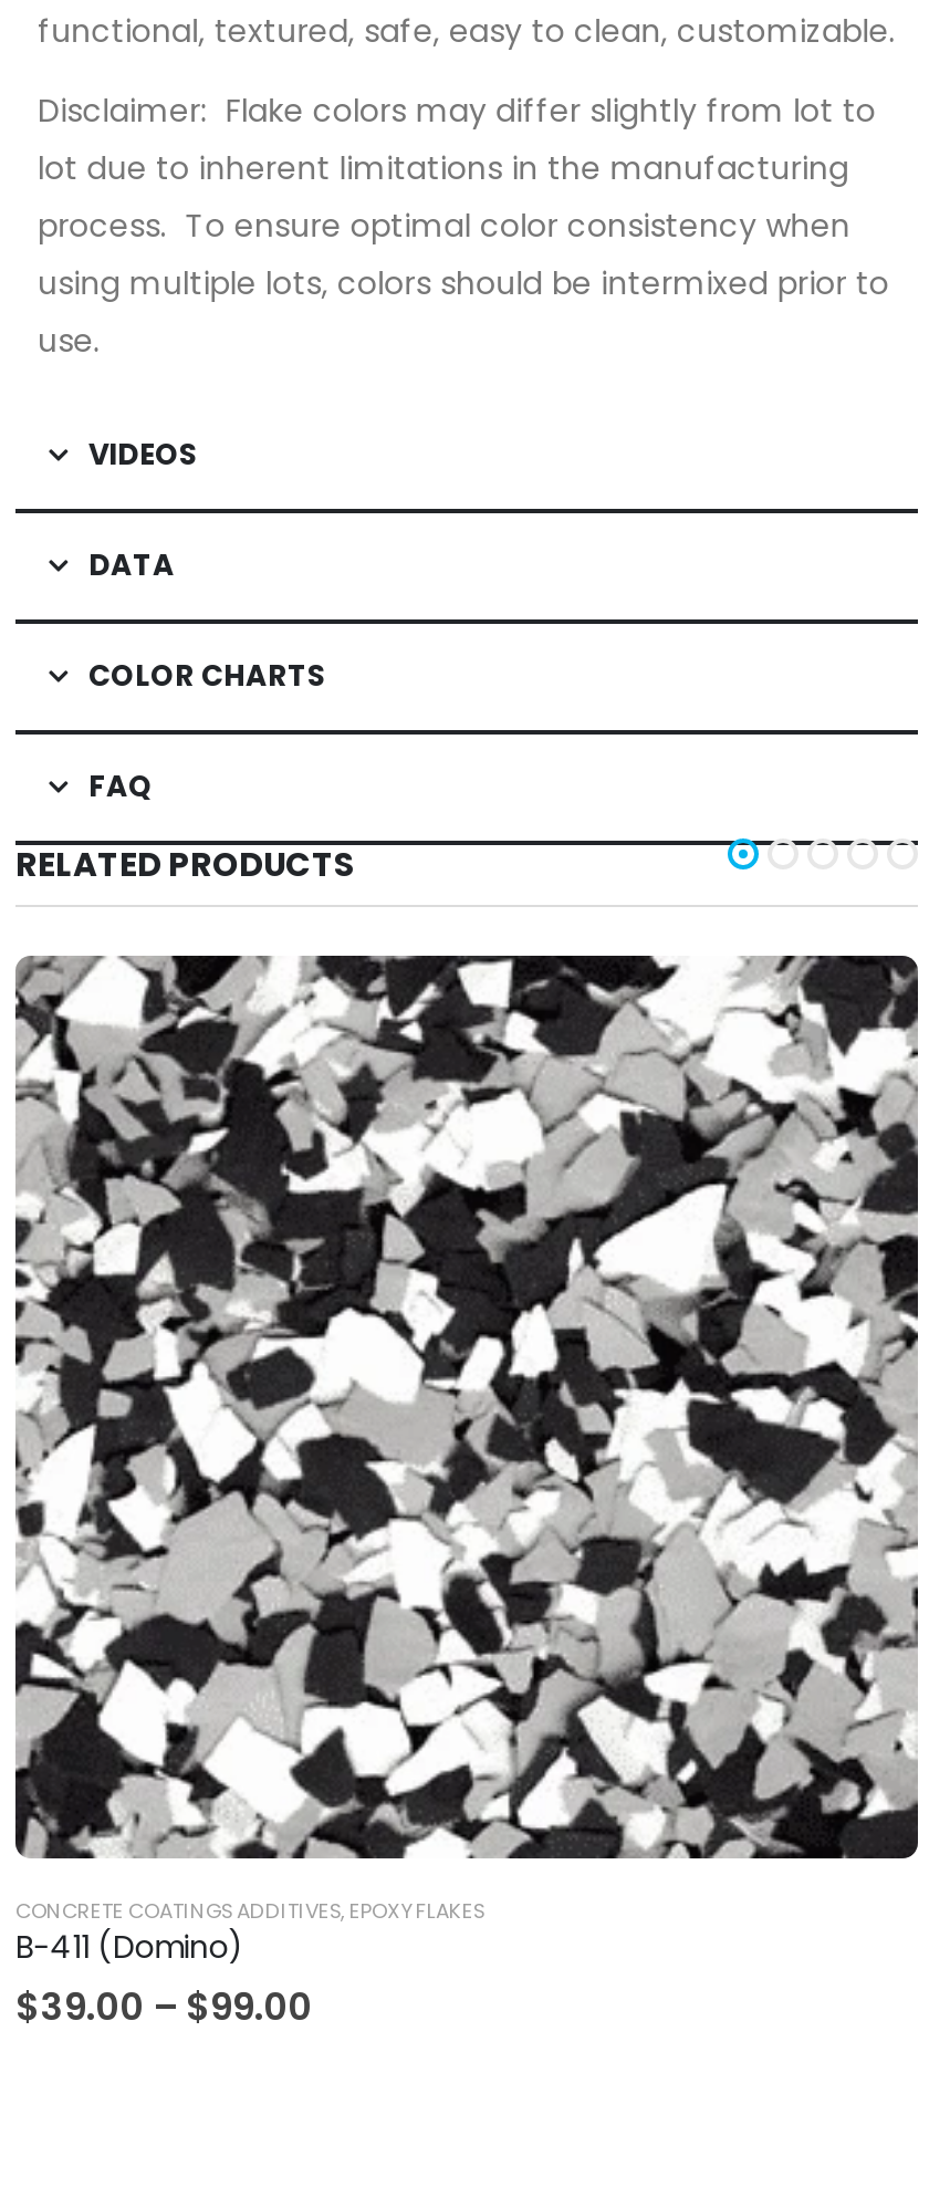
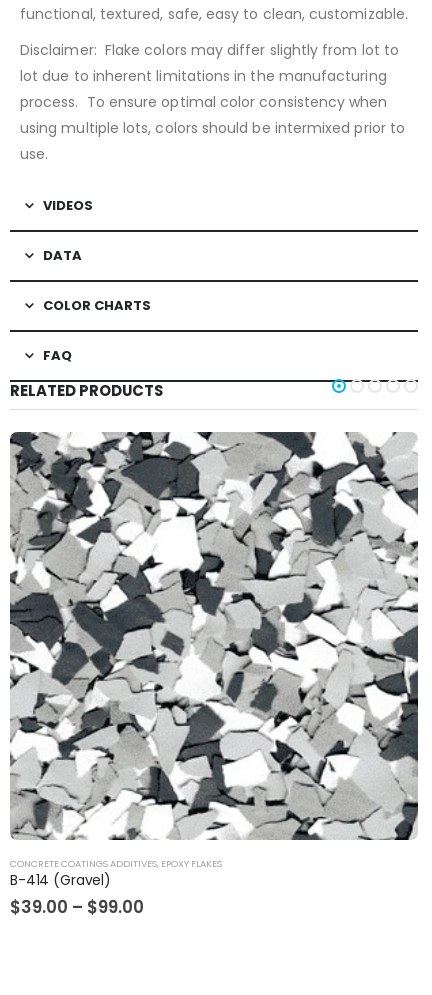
- [image]
- B-411 (Domino)
+ [image]
+ B-414 (Gravel)
